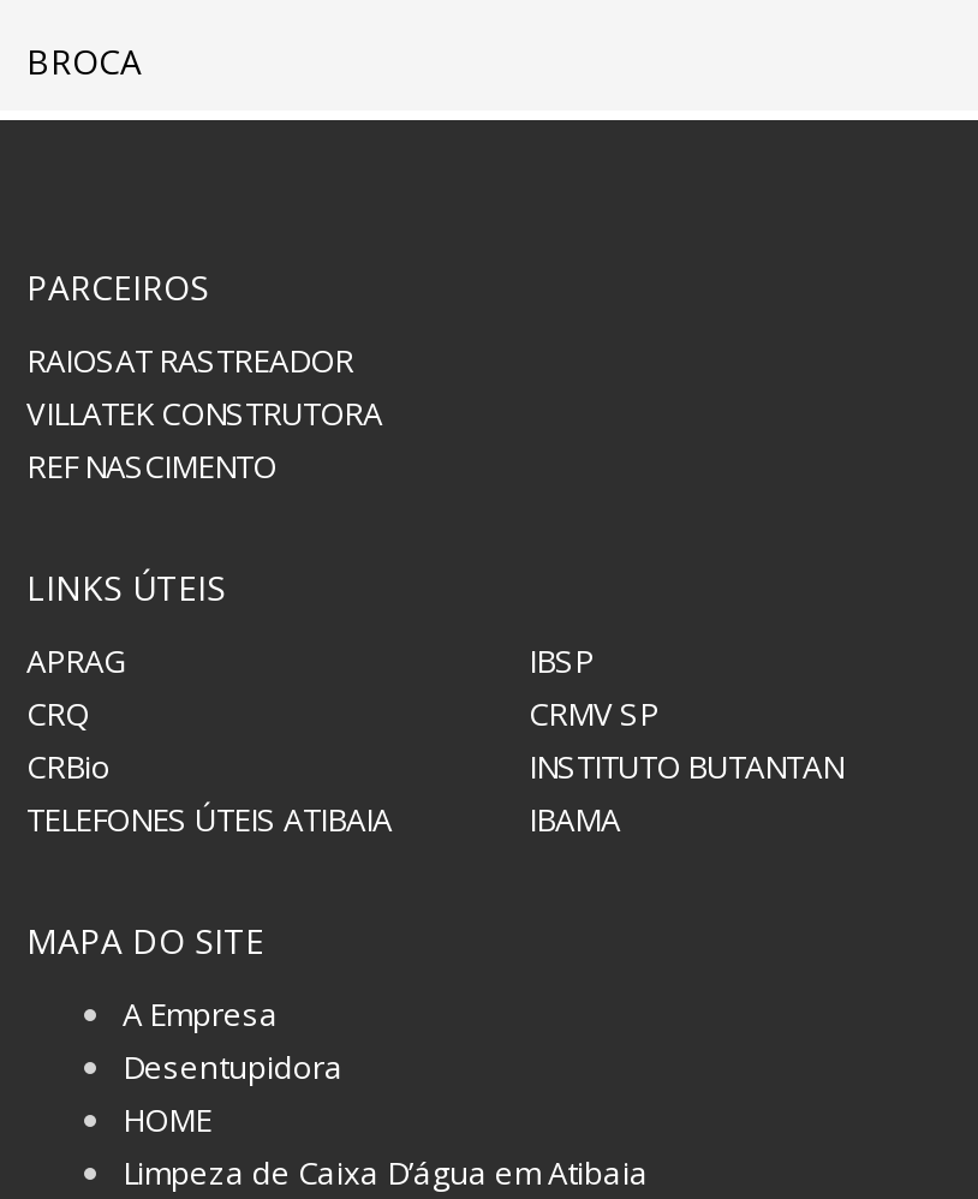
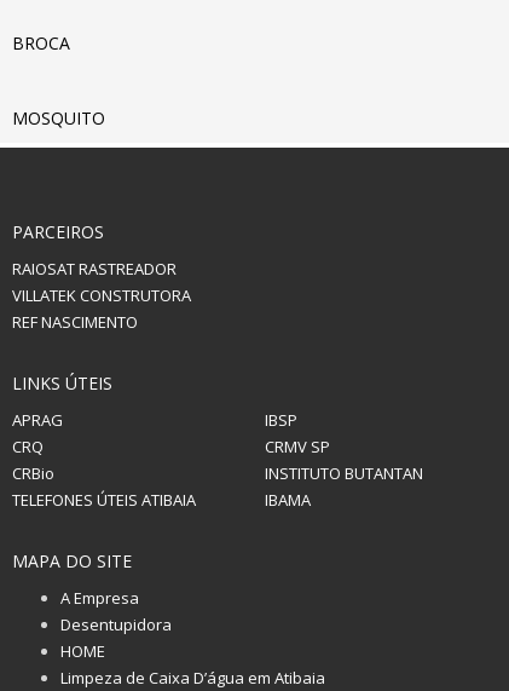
+ MOSQUITO
